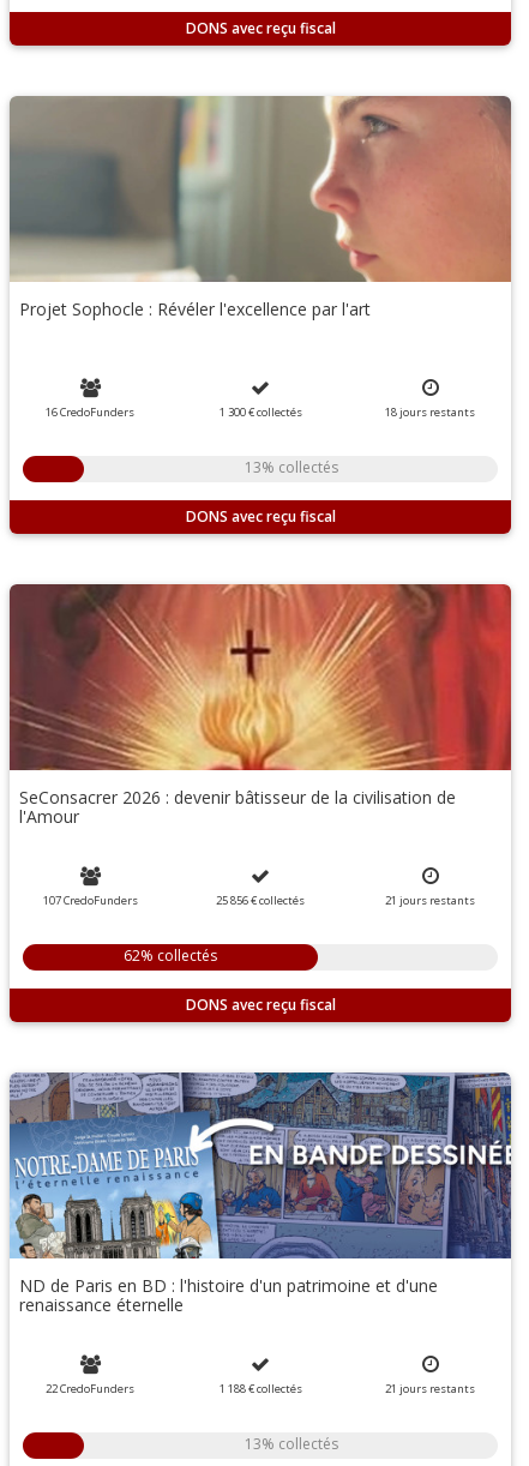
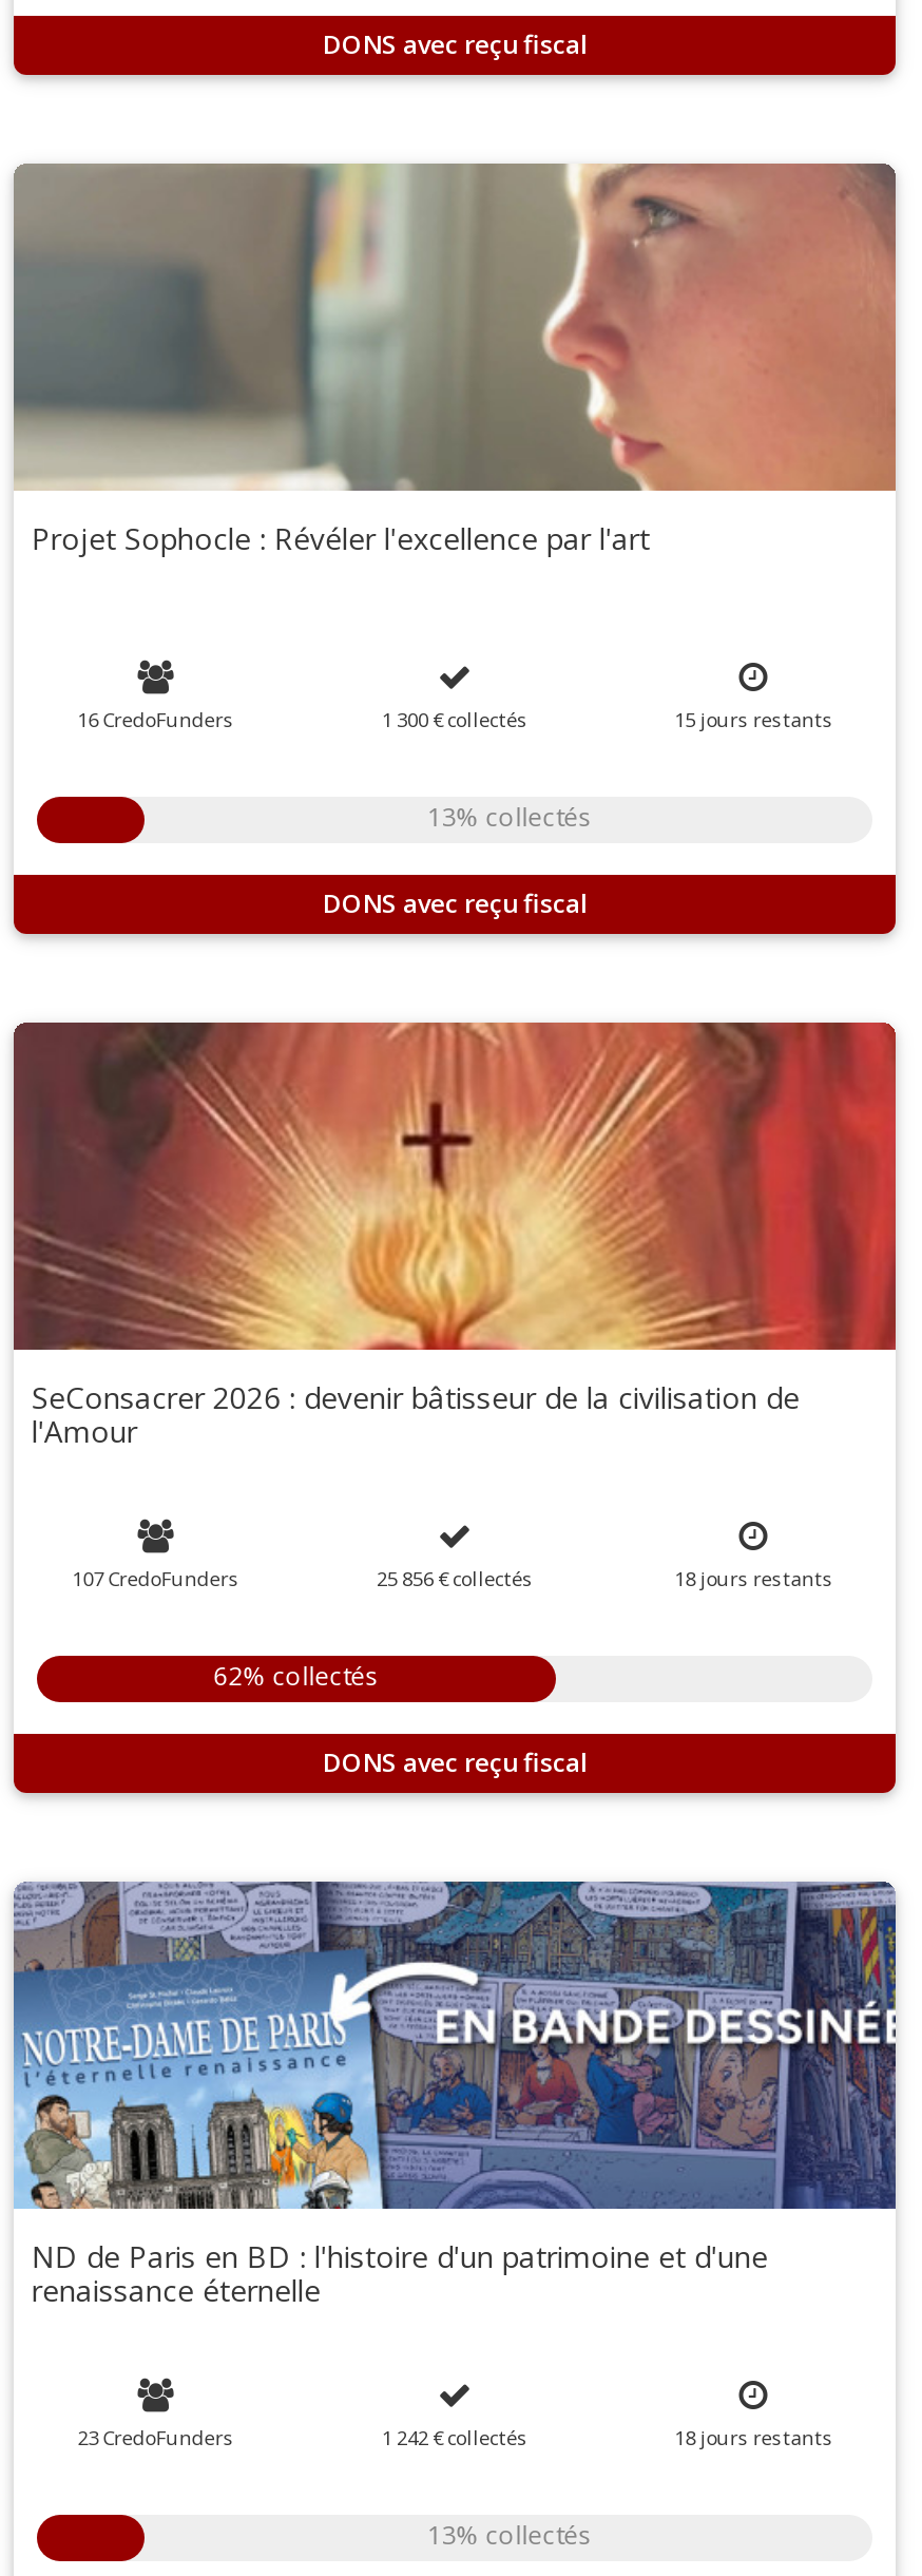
- 18 jours restants
+ 15 jours restants

- 21 jours restants
+ 18 jours restants

- 22 CredoFunders
+ 23 CredoFunders

- 1 188 €collectés
+ 1 242 €collectés

- 21 jours restants
+ 18 jours restants
